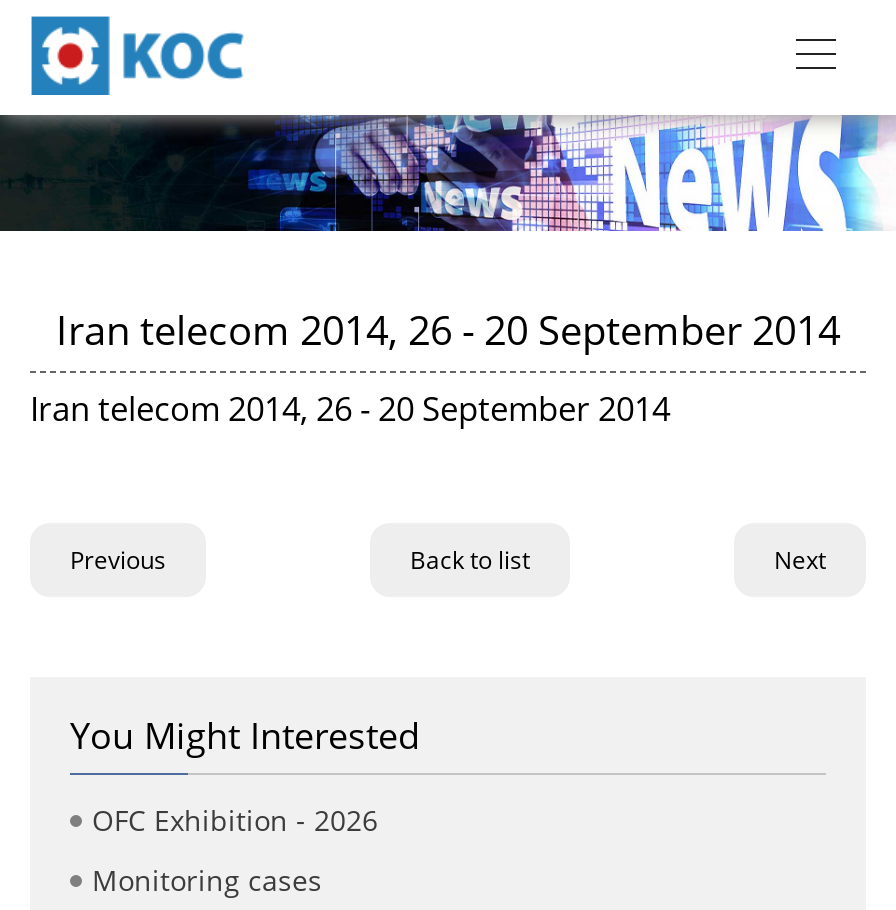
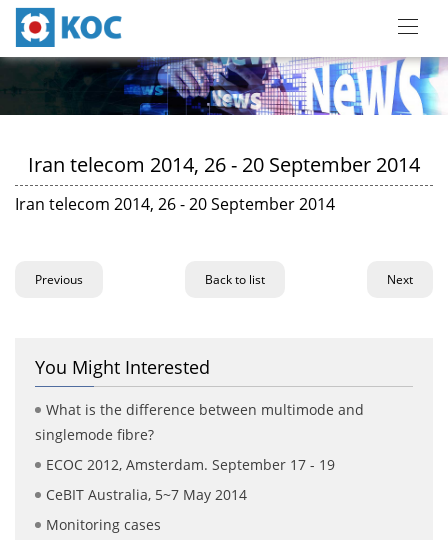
- OFC Exhibition - 2026
+ What is the difference between multimode and
+ singlemode fibre?
+ ECOC 2012, Amsterdam. September 17 - 19
+ CeBIT Australia, 5~7 May 2014
